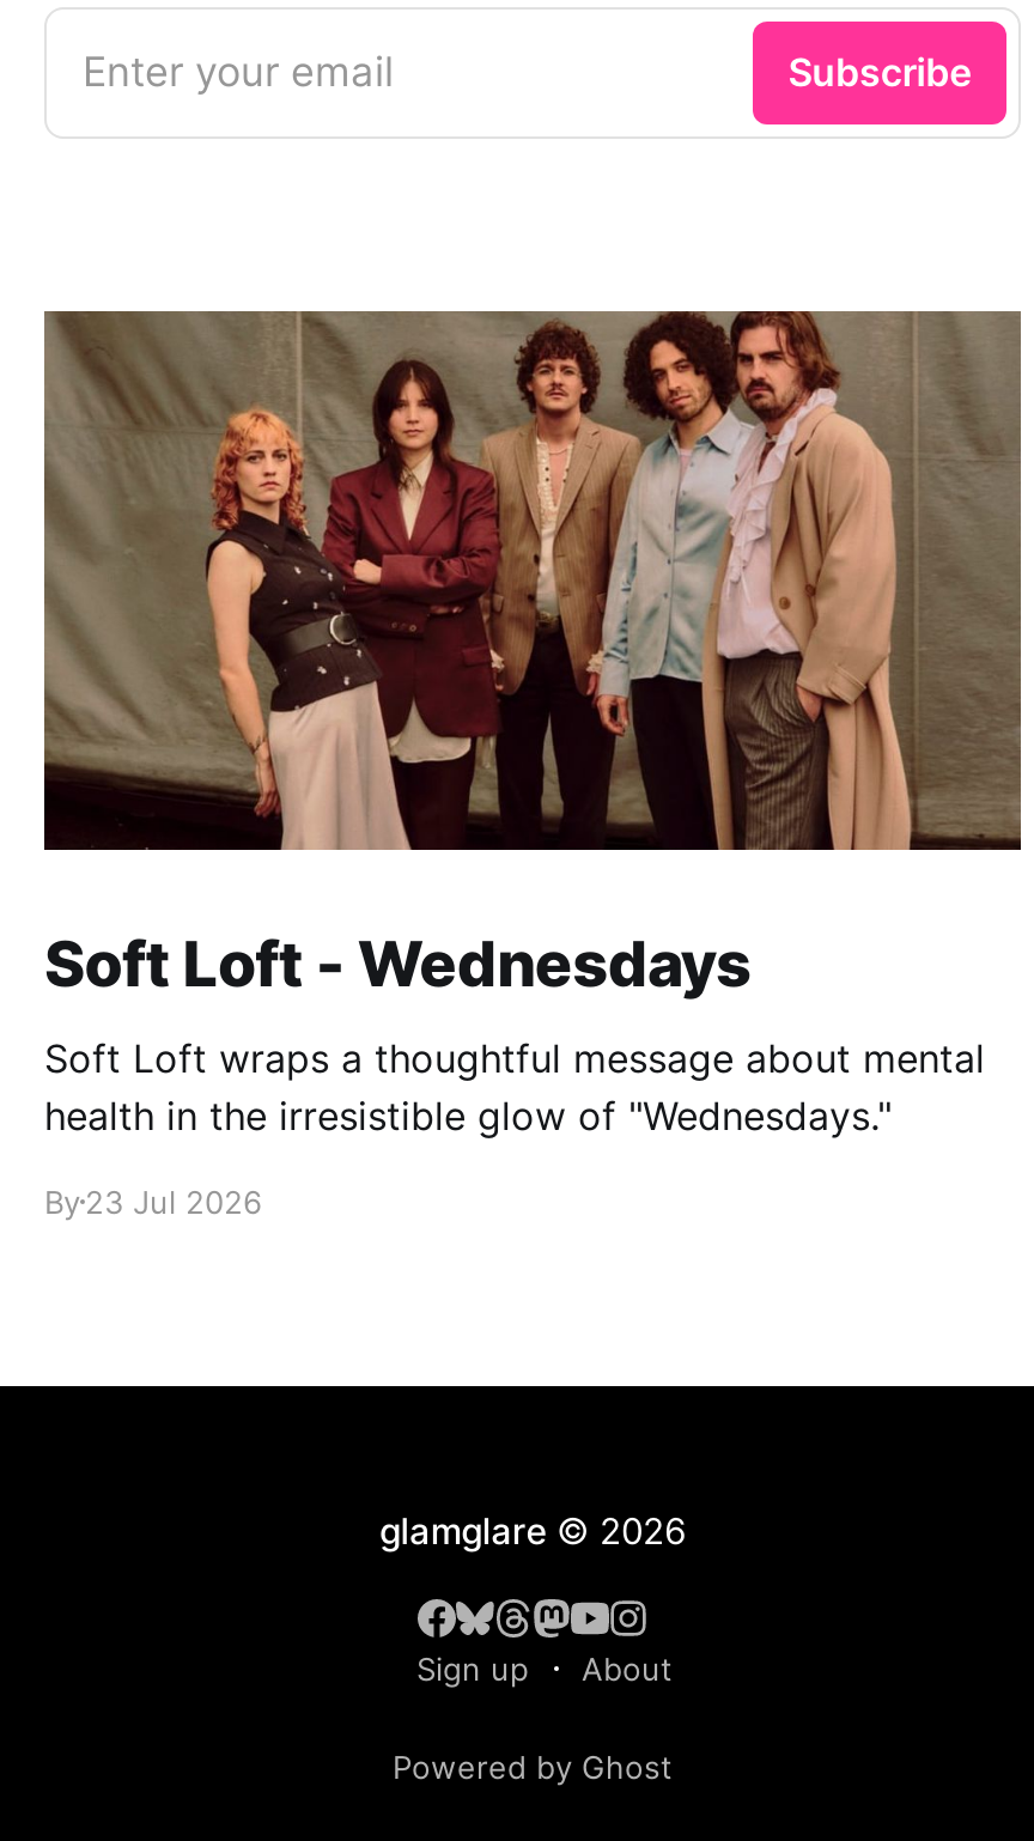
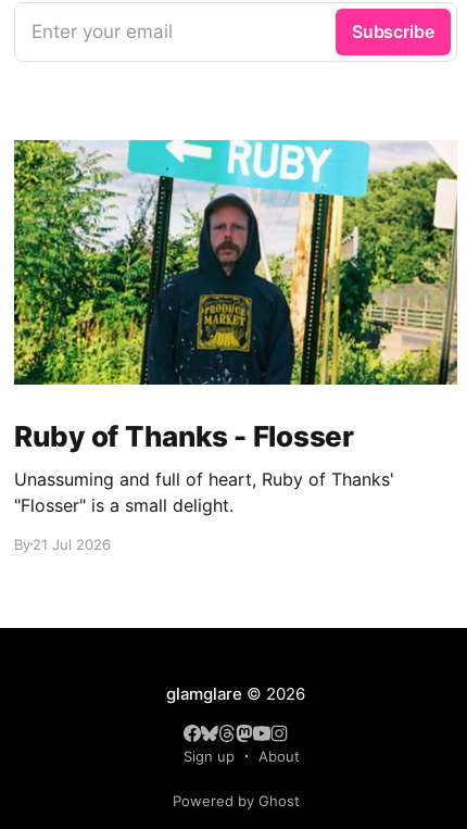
- [image]
- Soft Loft - Wednesdays
+ [image]
+ Ruby of Thanks - Flosser

- Soft Loft wraps a thoughtful message about mental
- health in the irresistible glow of "Wednesdays."
+ Unassuming and full of heart, Ruby of Thanks'
+ "Flosser" is a small delight.

- By 23 Jul 2026
+ By 21 Jul 2026
